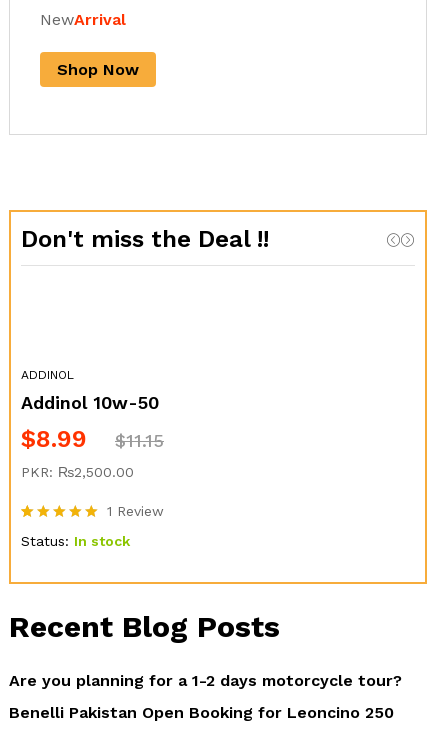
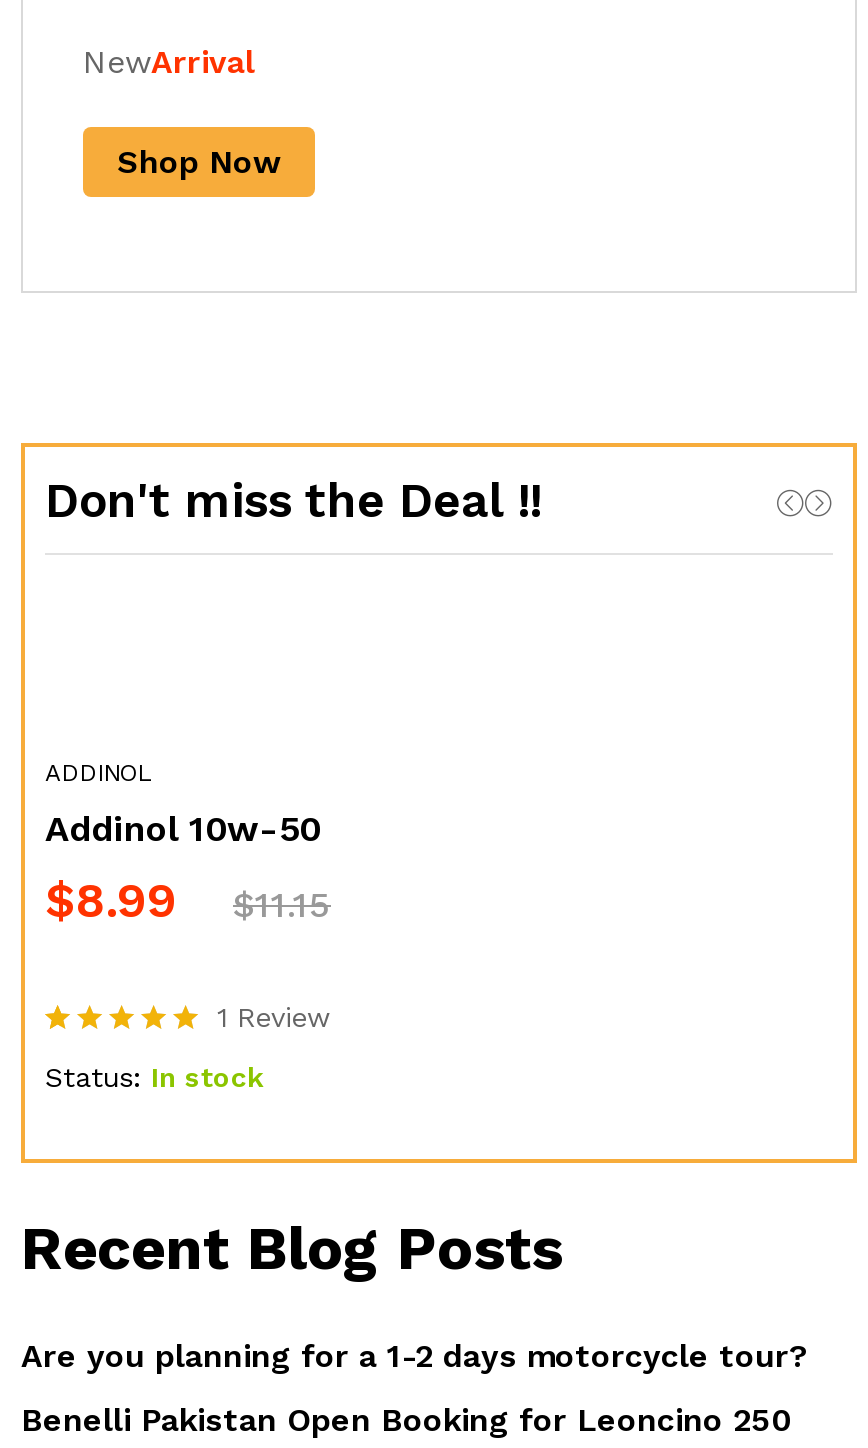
- PKR: ₨2,500.00
